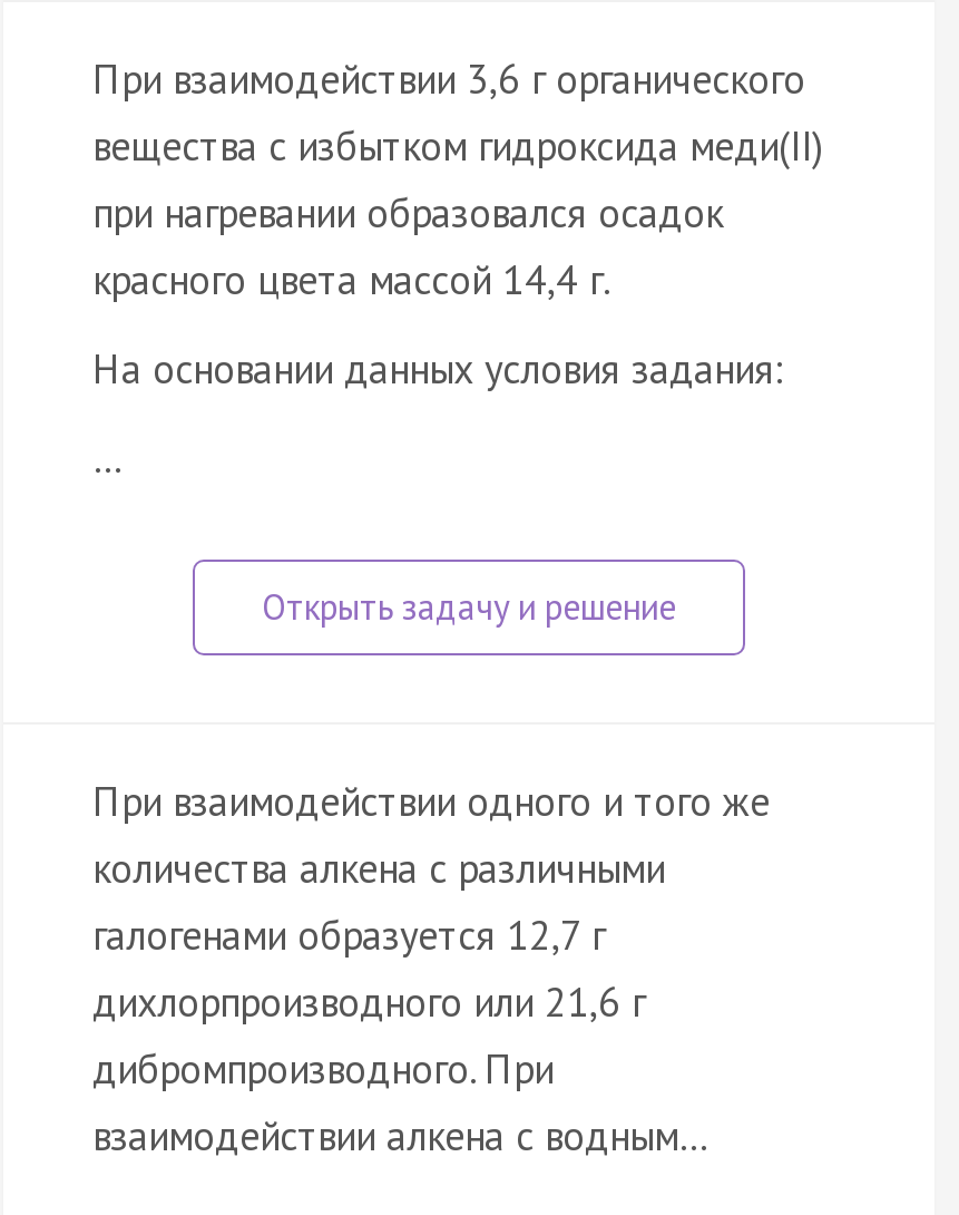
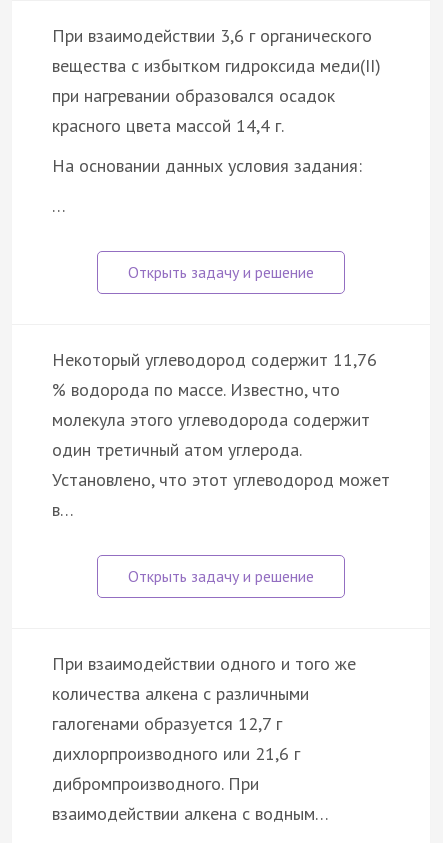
+ Некоторый углеводород содержит 11,76
+ % водорода по массе. Известно, что
+ молекула этого углеводорода содержит
+ один третичный атом углерода.
+ Установлено, что этот углеводород может
+ в…
